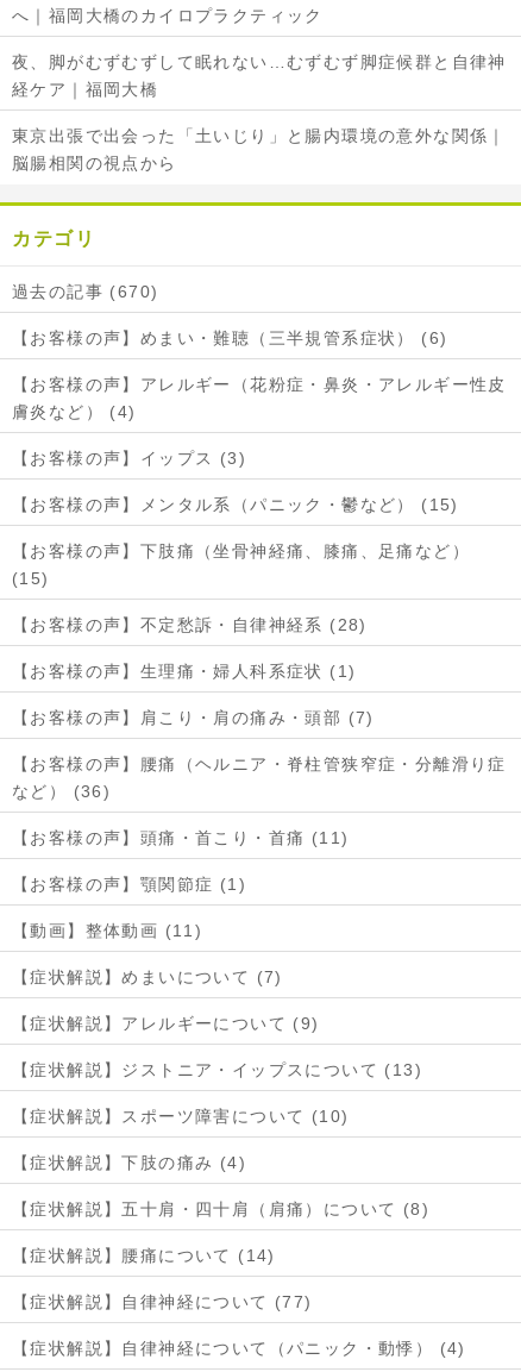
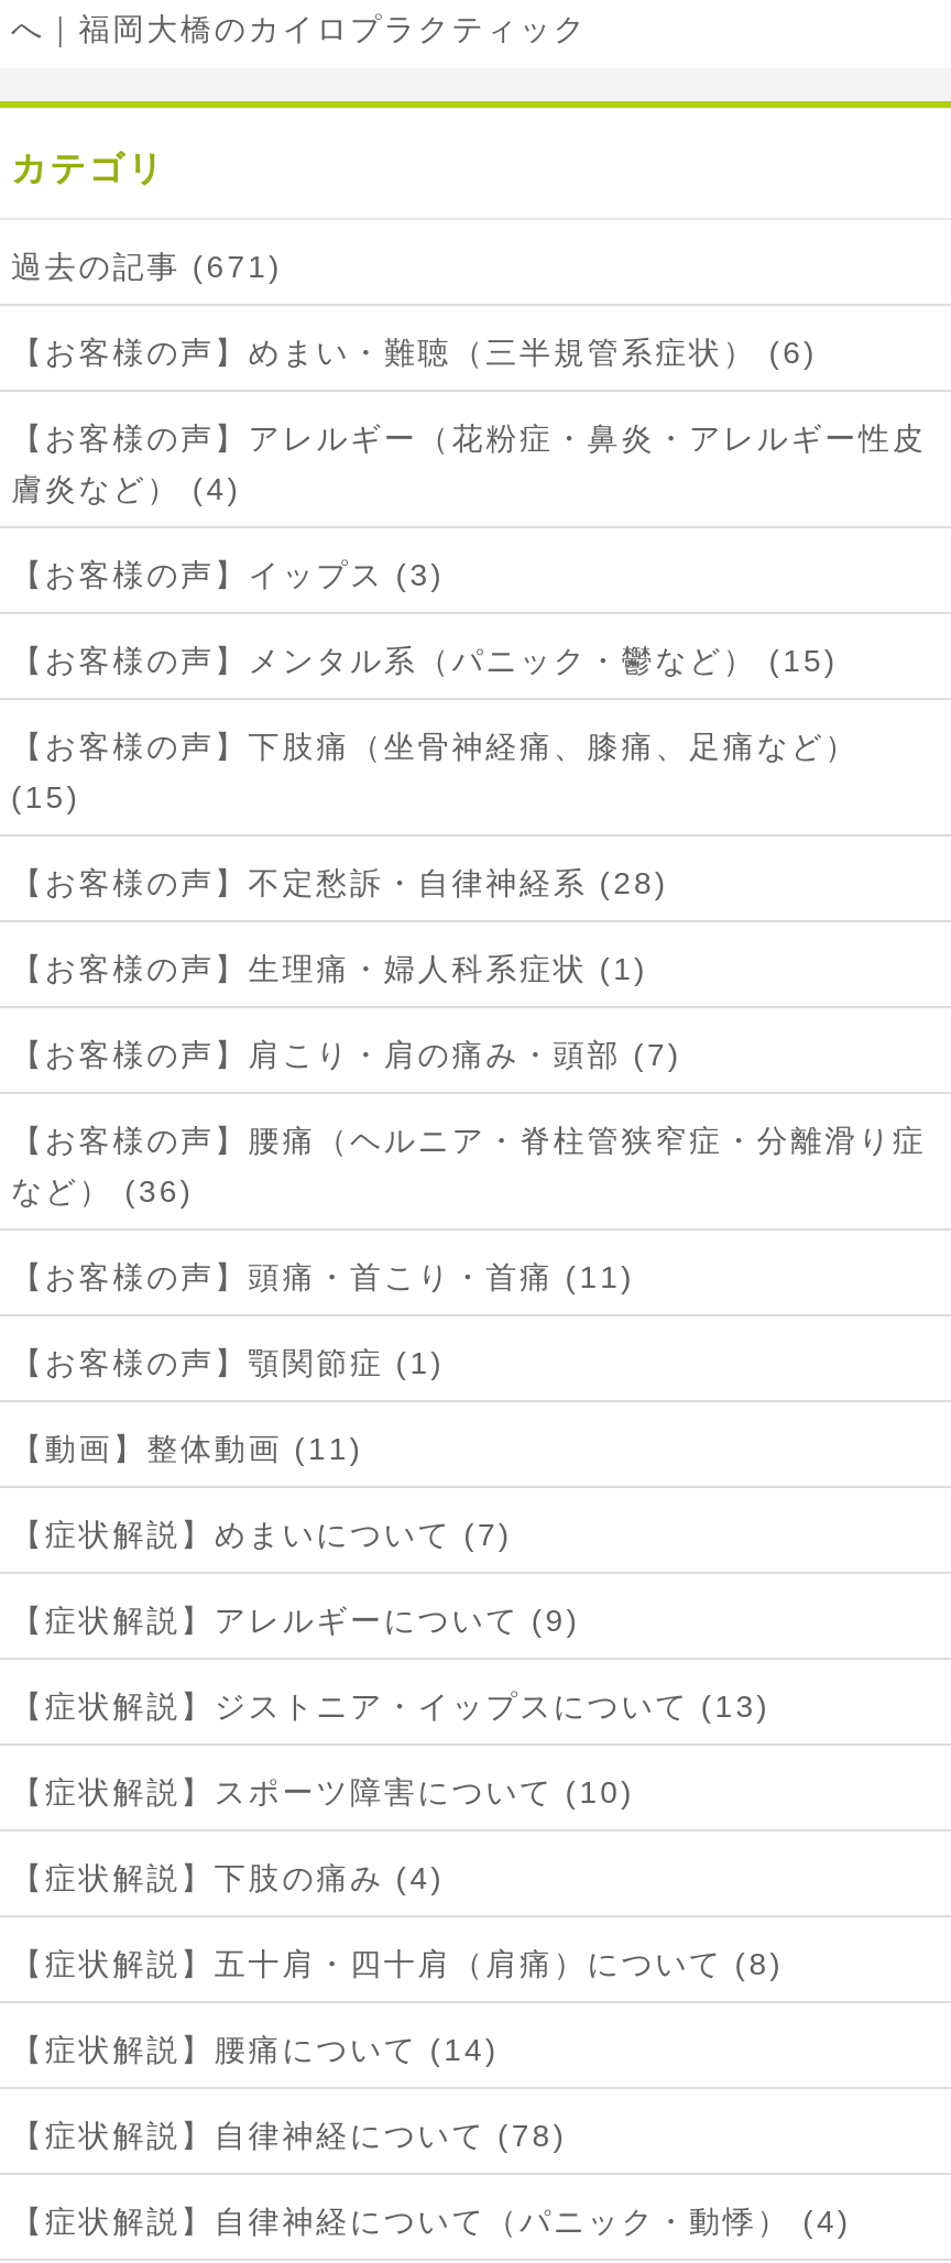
- 夜、脚がむずむずして眠れない…むずむず脚症候群と自律神
- 経ケア｜福岡大橋
- 東京出張で出会った「土いじり」と腸内環境の意外な関係｜
- 脳腸相関の視点から

- 過去の記事 (670)
+ 過去の記事 (671)

- 【症状解説】自律神経について (77)
+ 【症状解説】自律神経について (78)
